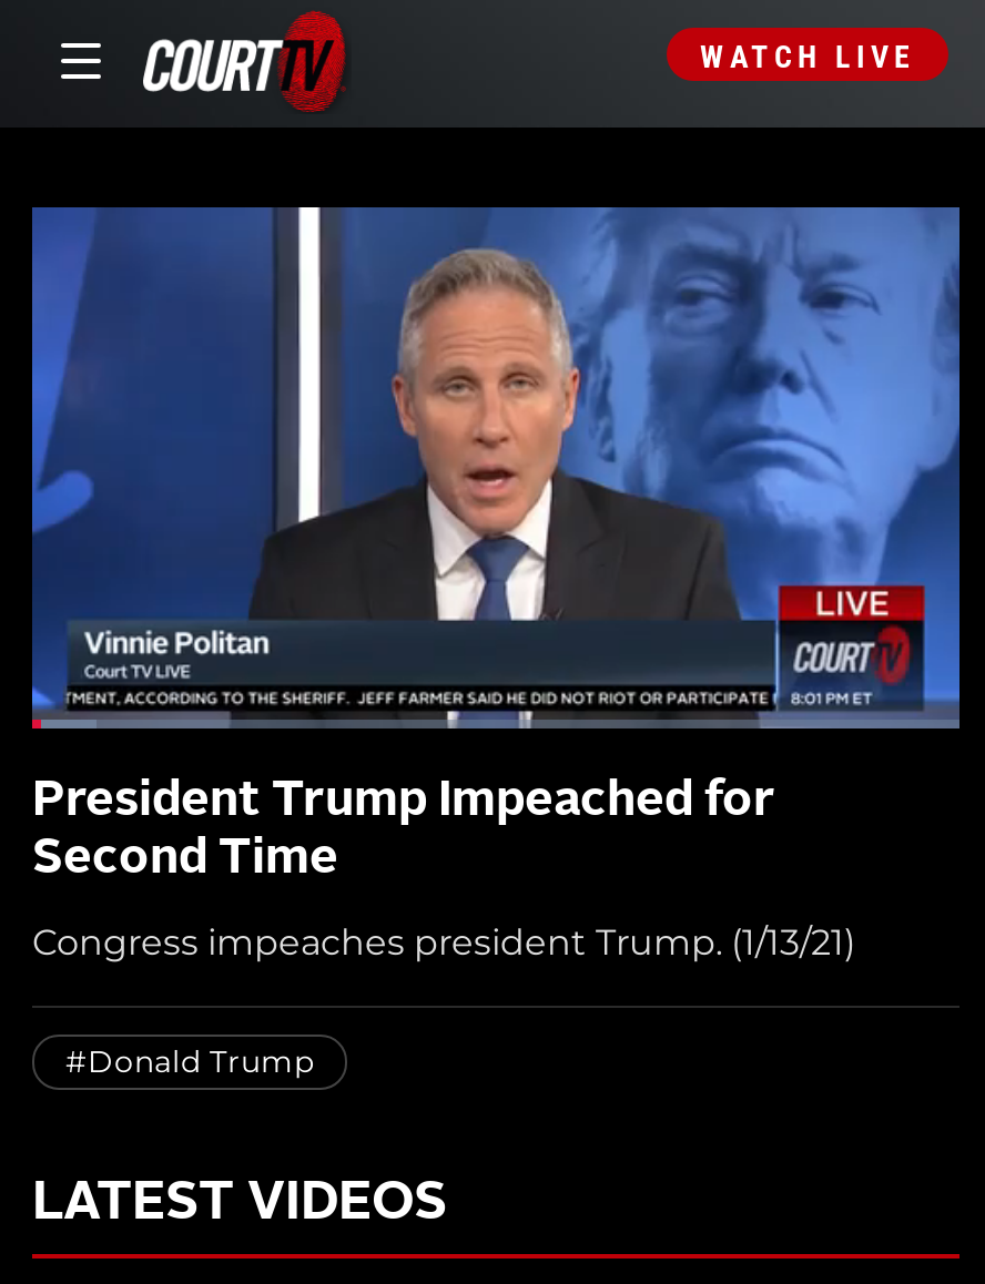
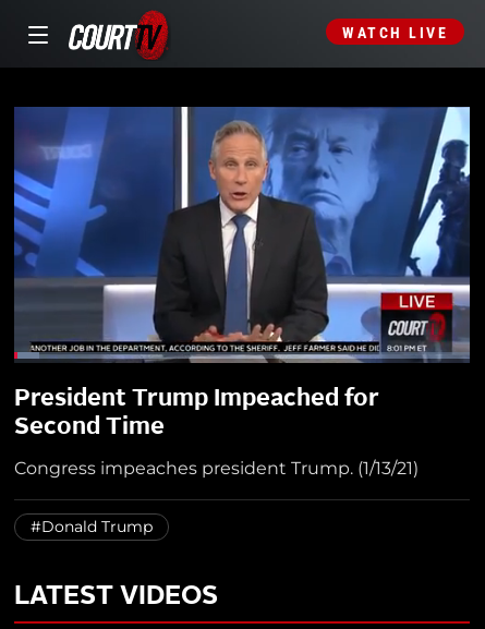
- [image]
+ [image]
